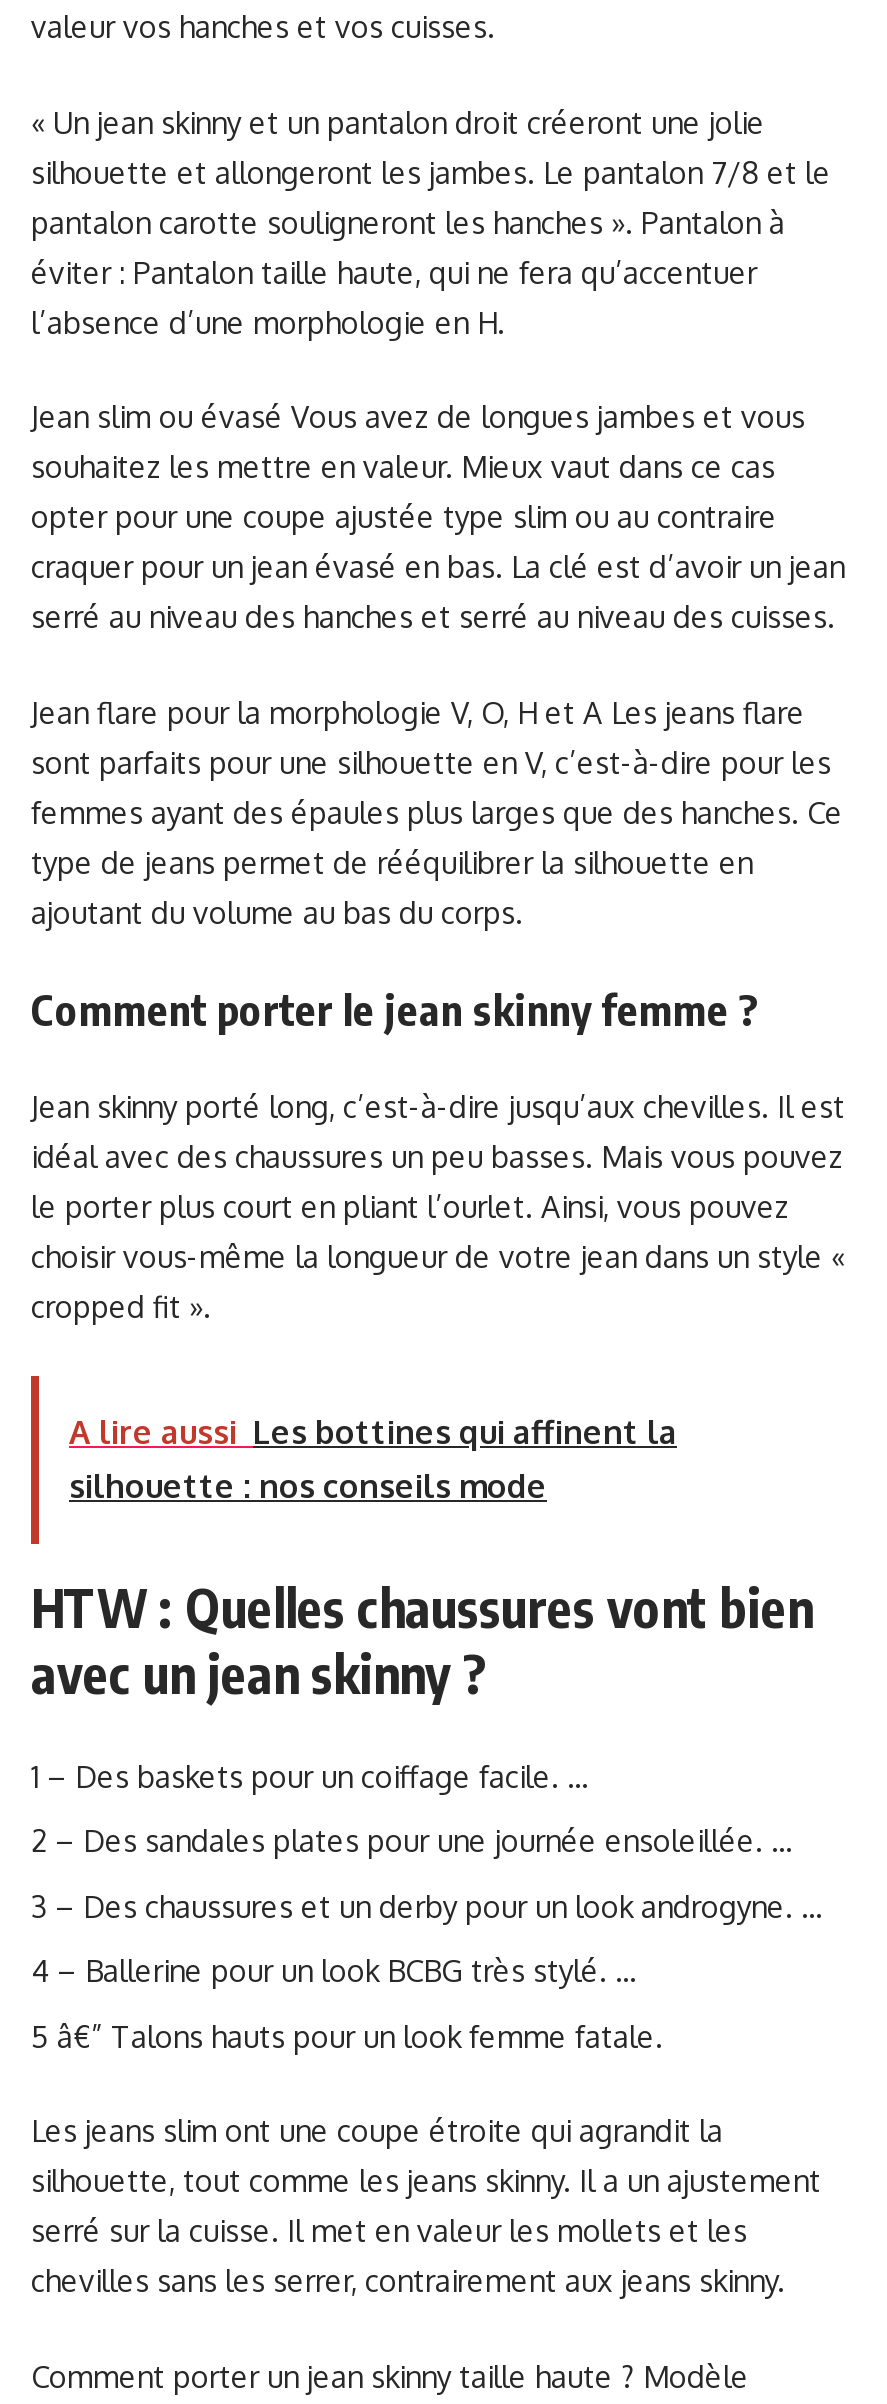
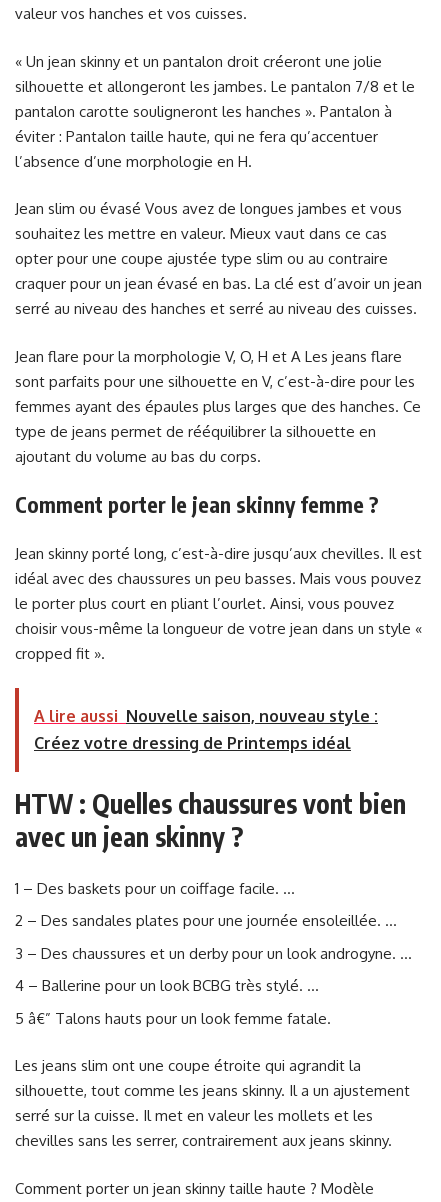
- A lire aussi Les bottines qui affinent la
- silhouette : nos conseils mode
+ A lire aussi Nouvelle saison, nouveau style :
+ Créez votre dressing de Printemps idéal
